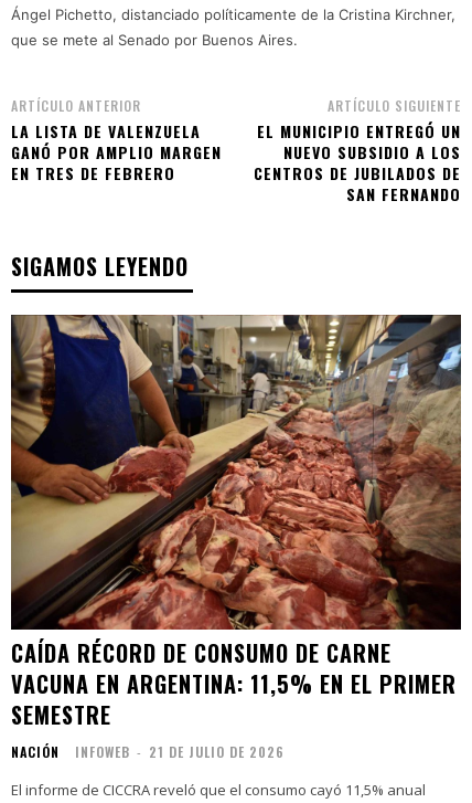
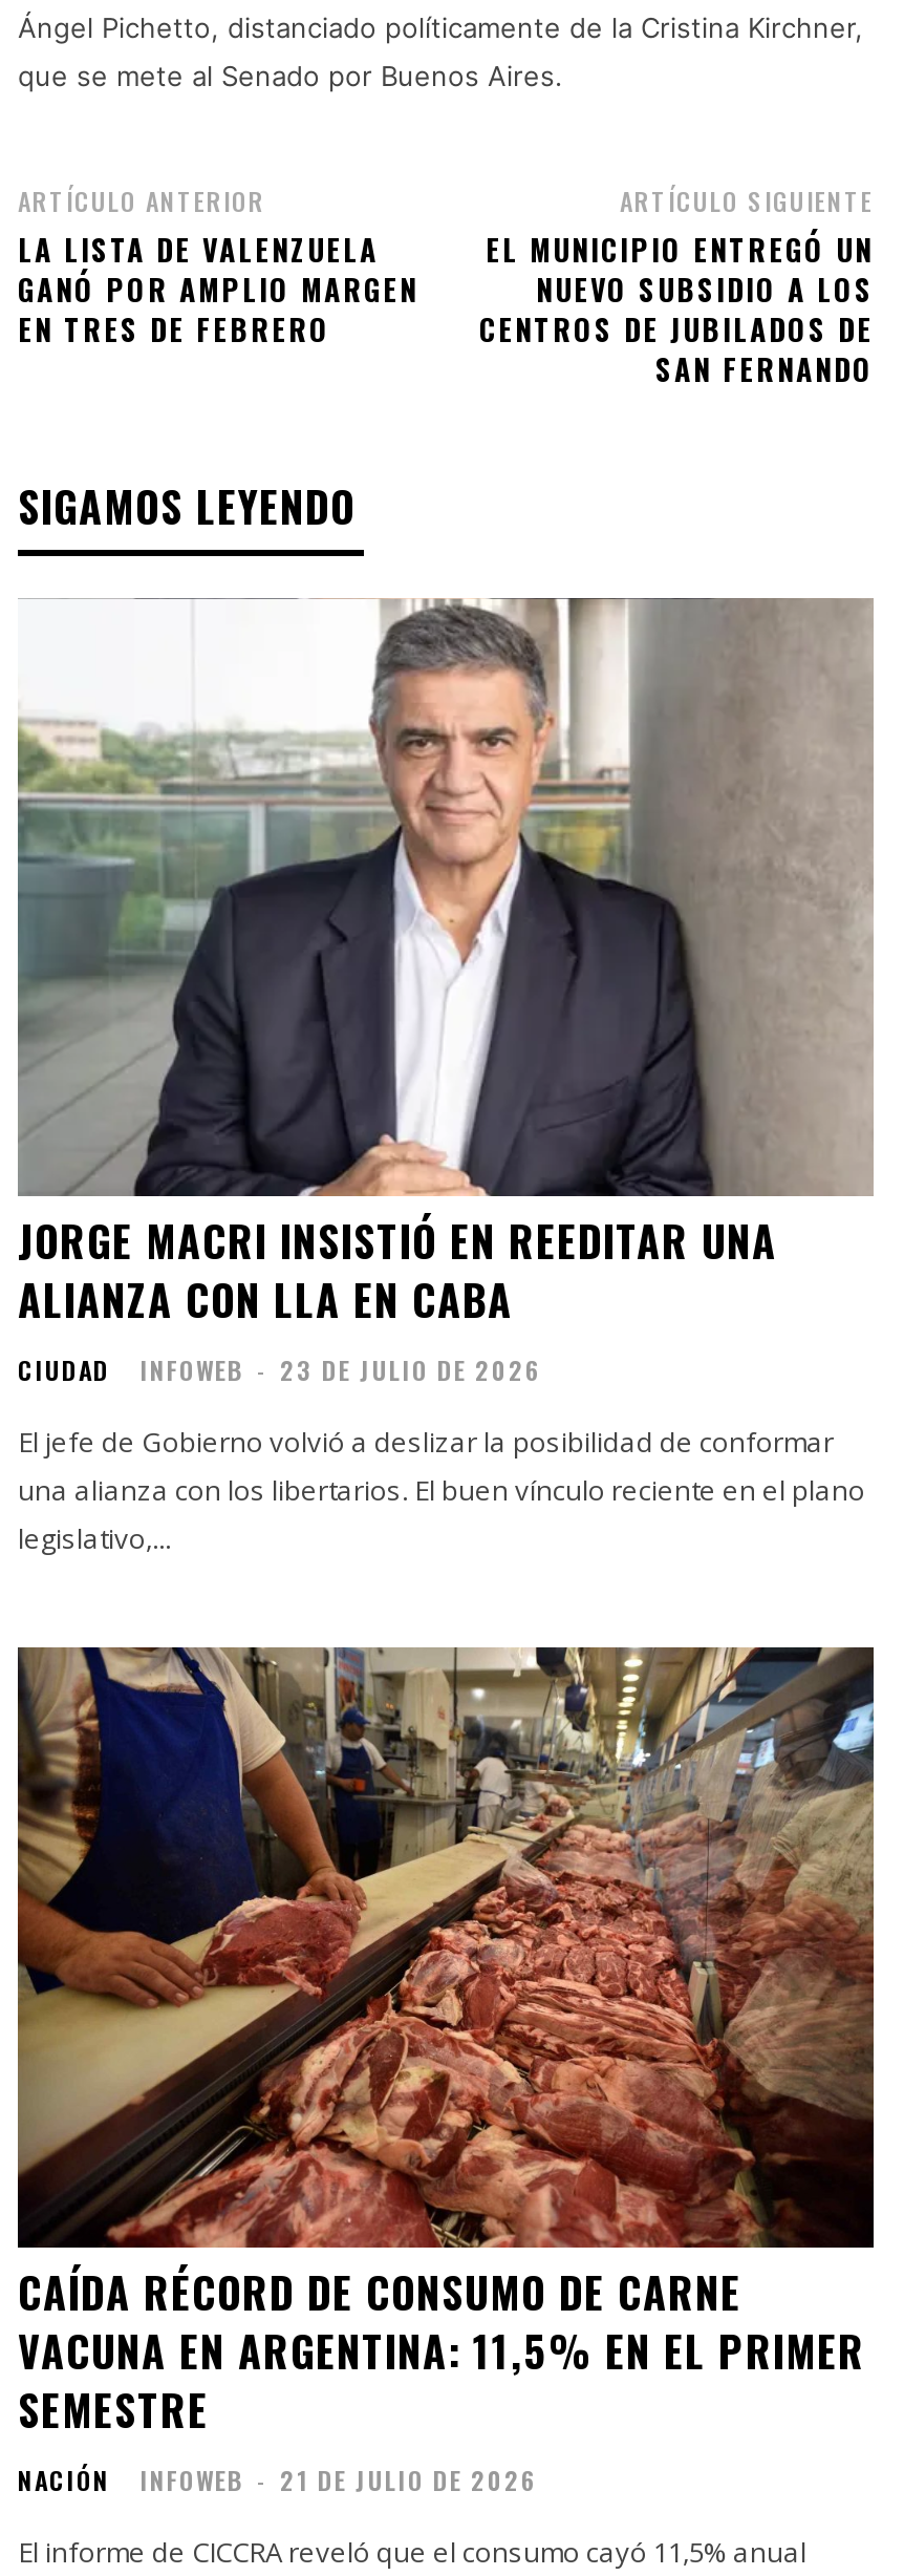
+ [image]
+ JORGE MACRI INSISTIÓ EN REEDITAR UNA
+ ALIANZA CON LLA EN CABA
+ CIUDAD
+ INFOWEB - 23 DE JULIO DE 2026
+ El jefe de Gobierno volvió a deslizar la posibilidad de conformar
+ una alianza con los libertarios. El buen vínculo reciente en el plano
+ legislativo,...
